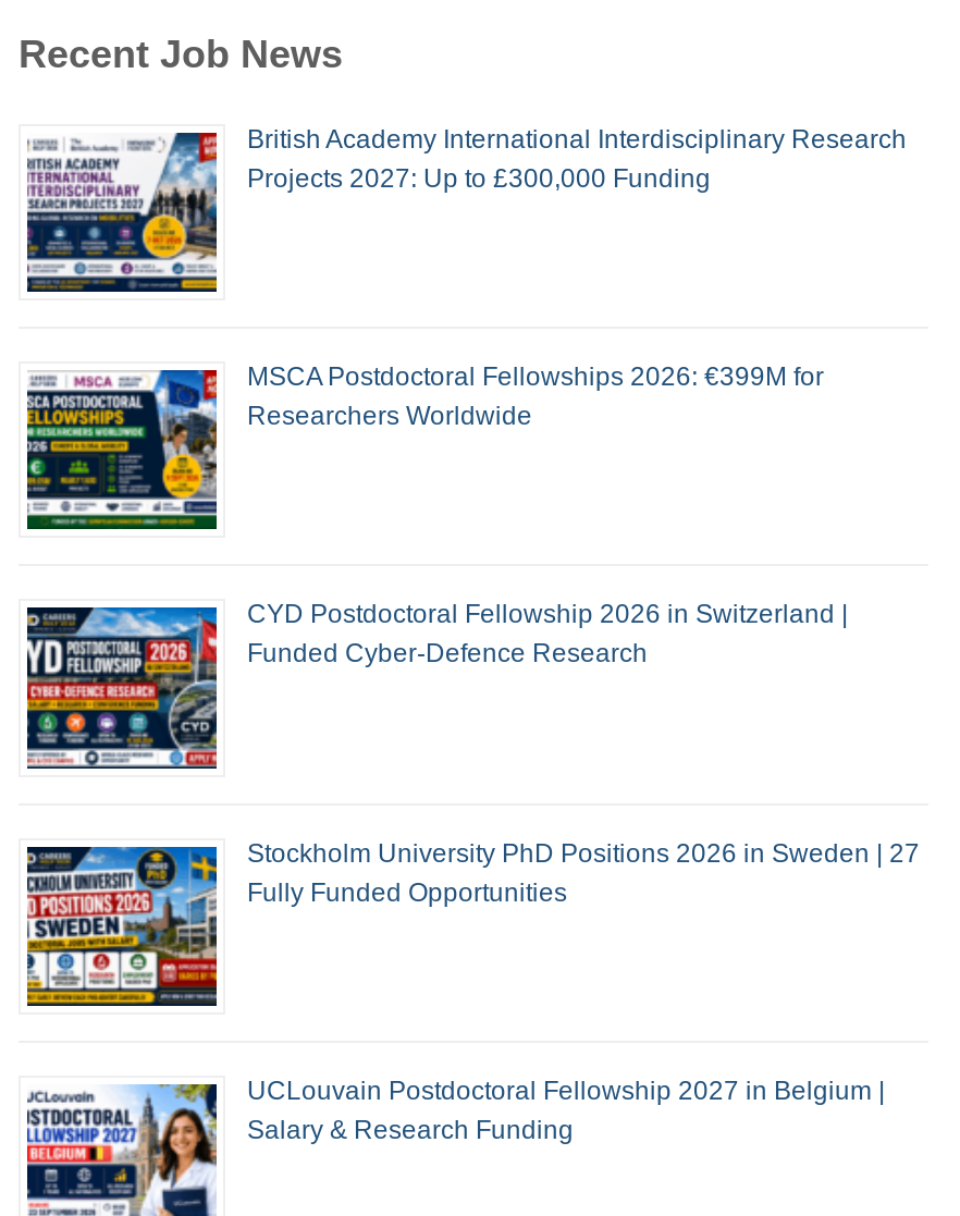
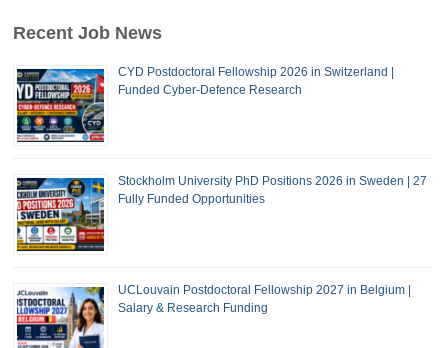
- [image]
- British Academy International Interdisciplinary Research
- Projects 2027: Up to £300,000 Funding

- [image]
- MSCA Postdoctoral Fellowships 2026: €399M for
- Researchers Worldwide
